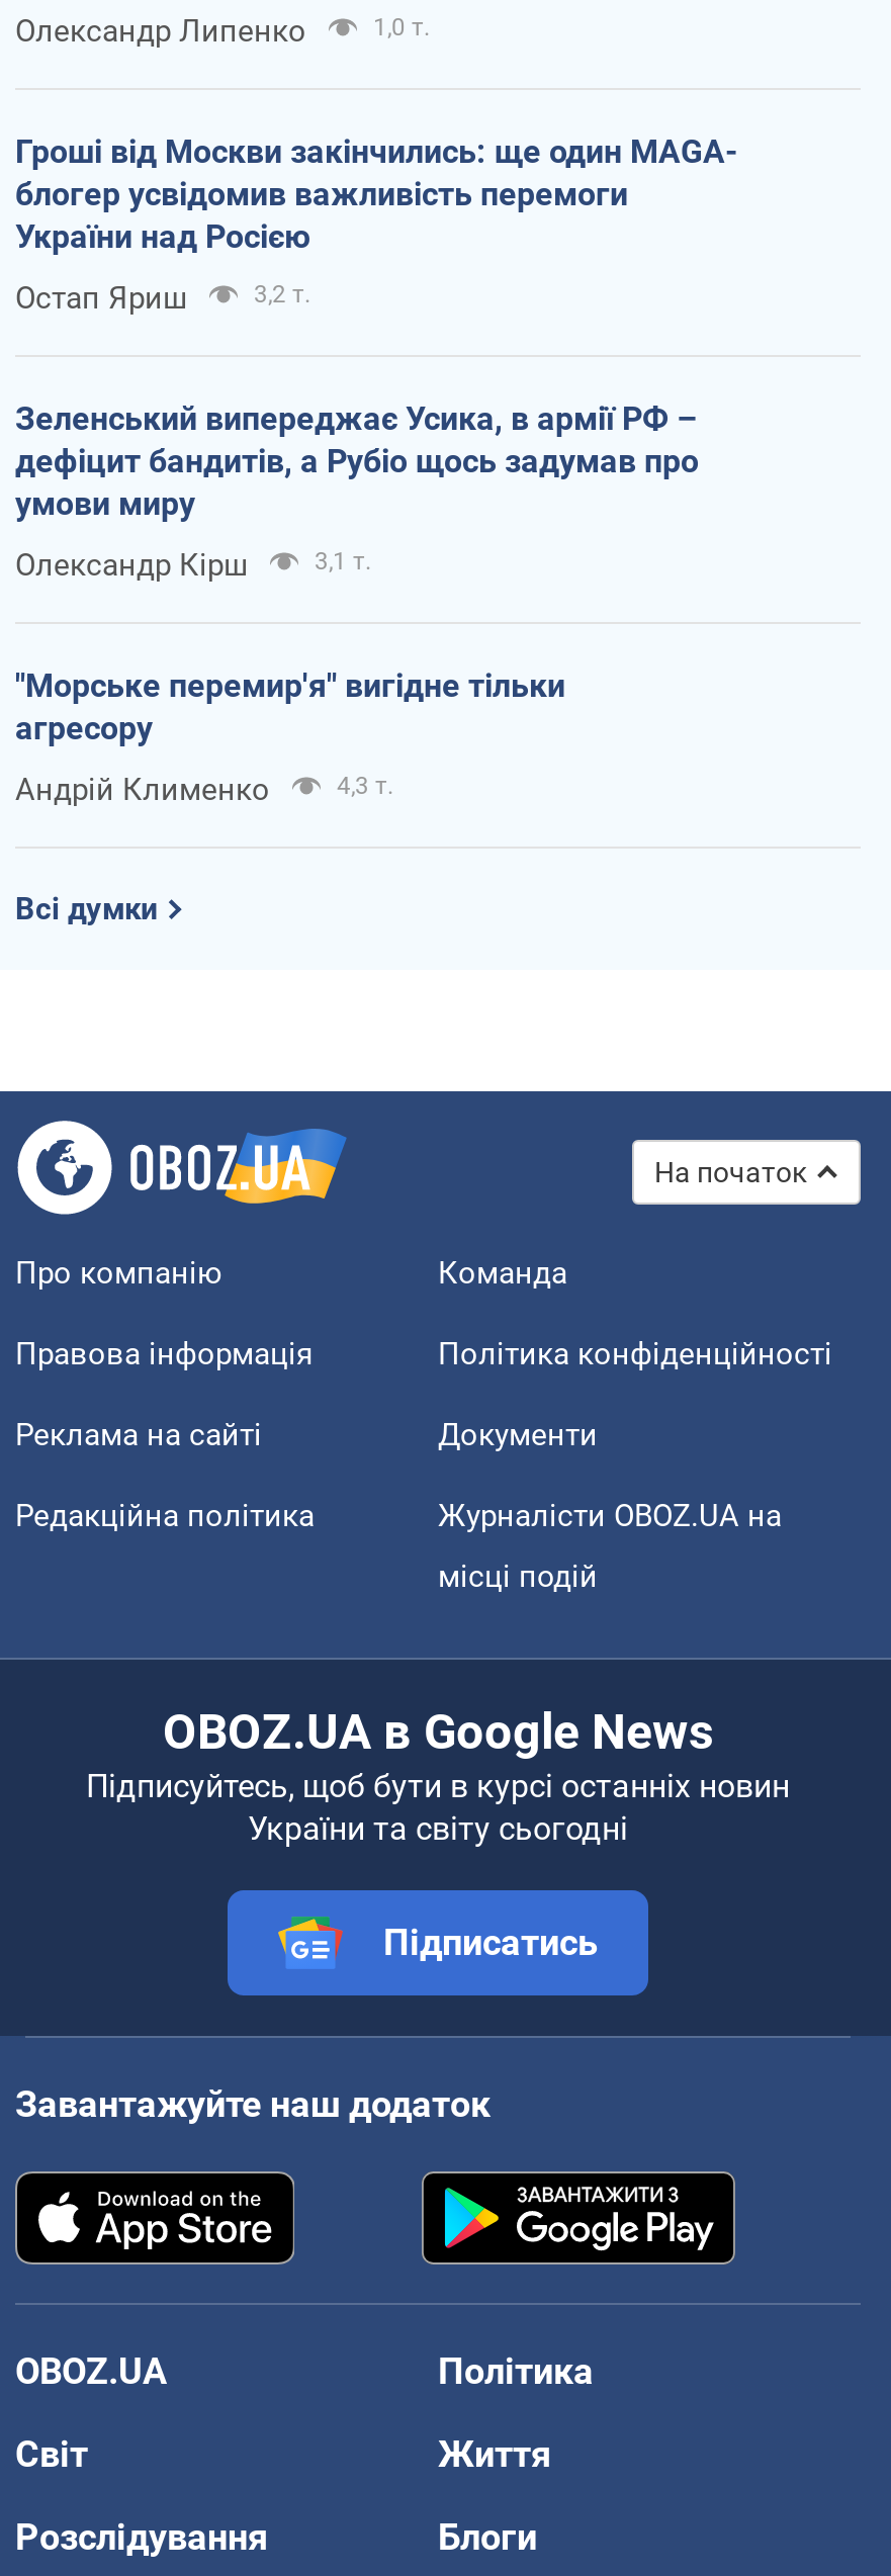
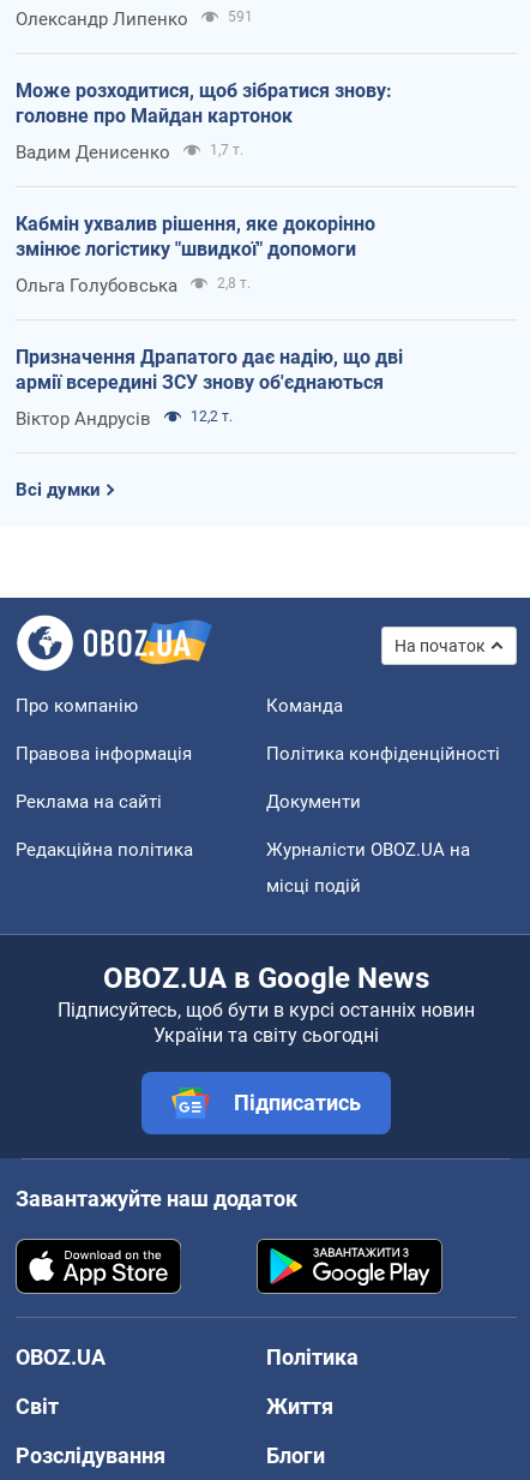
- 1,0 т.
+ 591

- Гроші від Москви закінчились: ще один MAGA-
- блогер усвідомив важливість перемоги
- України над Росією
+ Може розходитися, щоб зібратися знову:
+ головне про Майдан картонок

- Остап Яриш
- 3,2 т.
+ Вадим Денисенко
+ 1,7 т.

- Зеленський випереджає Усика, в армії РФ –
- дефіцит бандитів, а Рубіо щось задумав про
- умови миру
+ Кабмін ухвалив рішення, яке докорінно
+ змінює логістику "швидкої" допомоги

- Олександр Кірш
- 3,1 т.
+ Ольга Голубовська
+ 2,8 т.

- "Морське перемир'я" вигідне тільки
- агресору
+ Призначення Драпатого дає надію, що дві
+ армії всередині ЗСУ знову об'єднаються

- Андрій Клименко
- 4,3 т.
+ Віктор Андрусів
+ 12,2 т.
